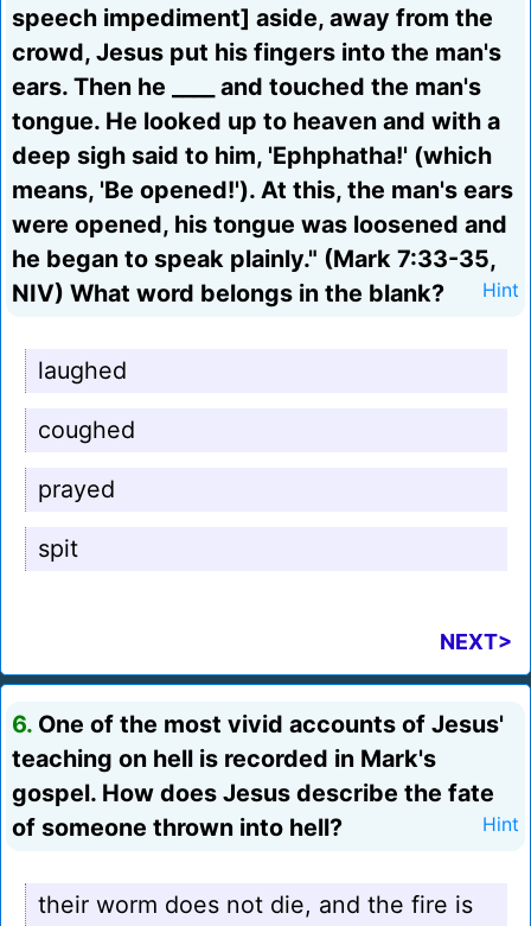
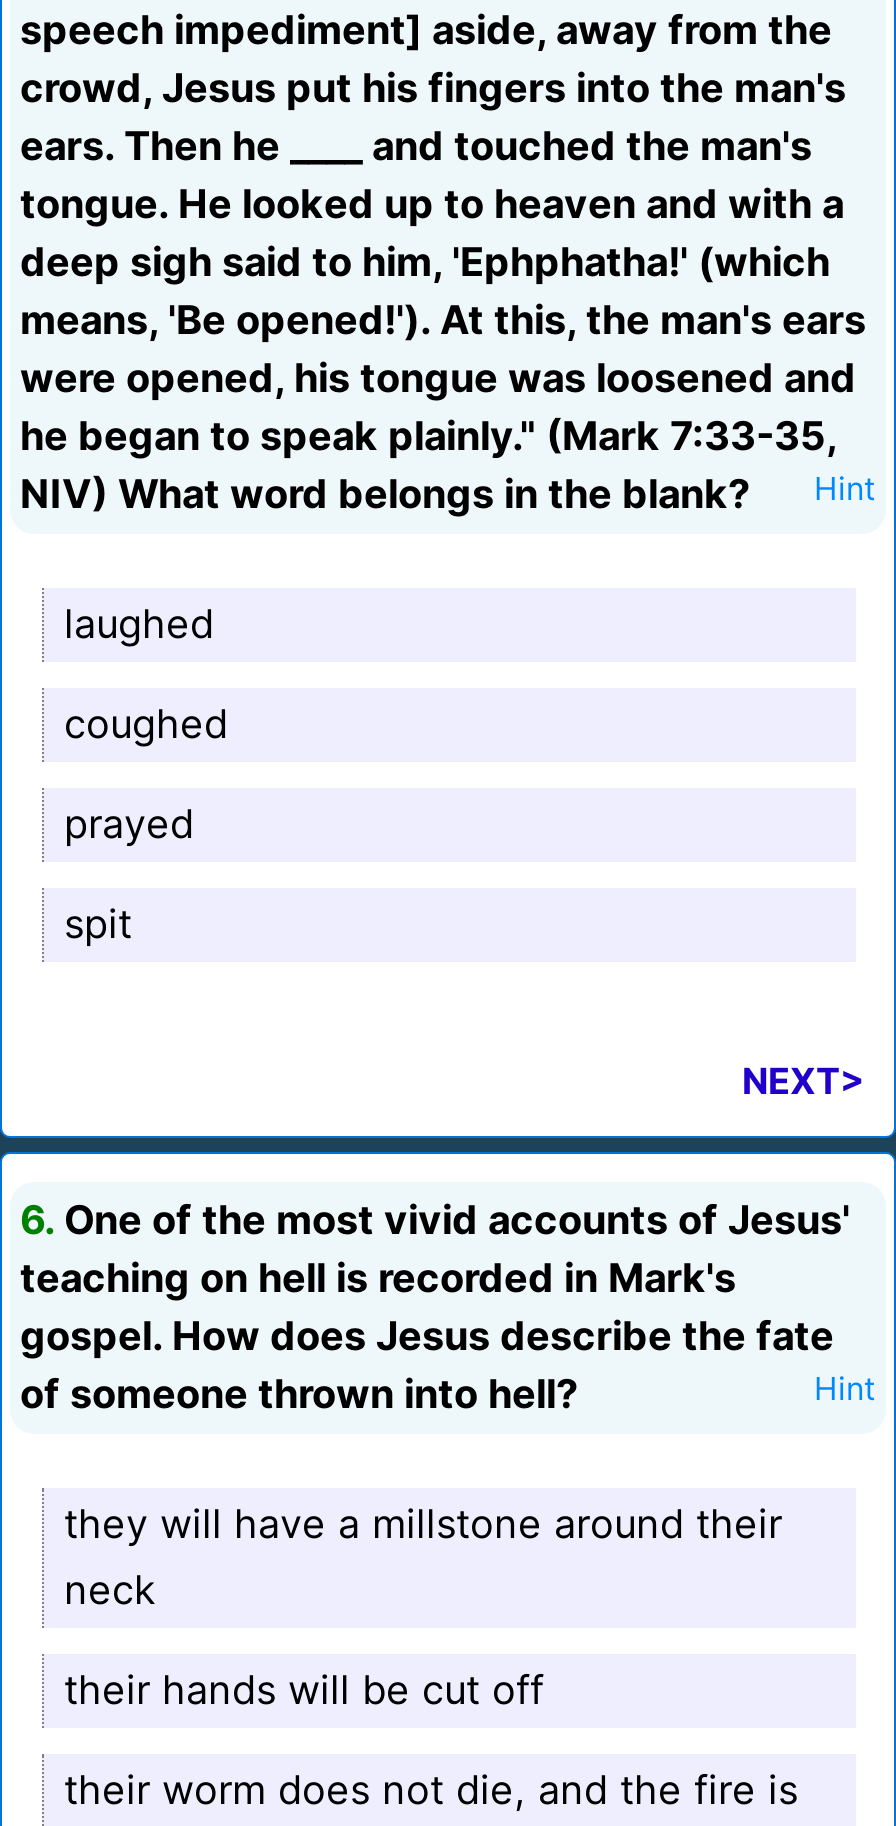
+ they will have a millstone around their
+ neck
+ their hands will be cut off
